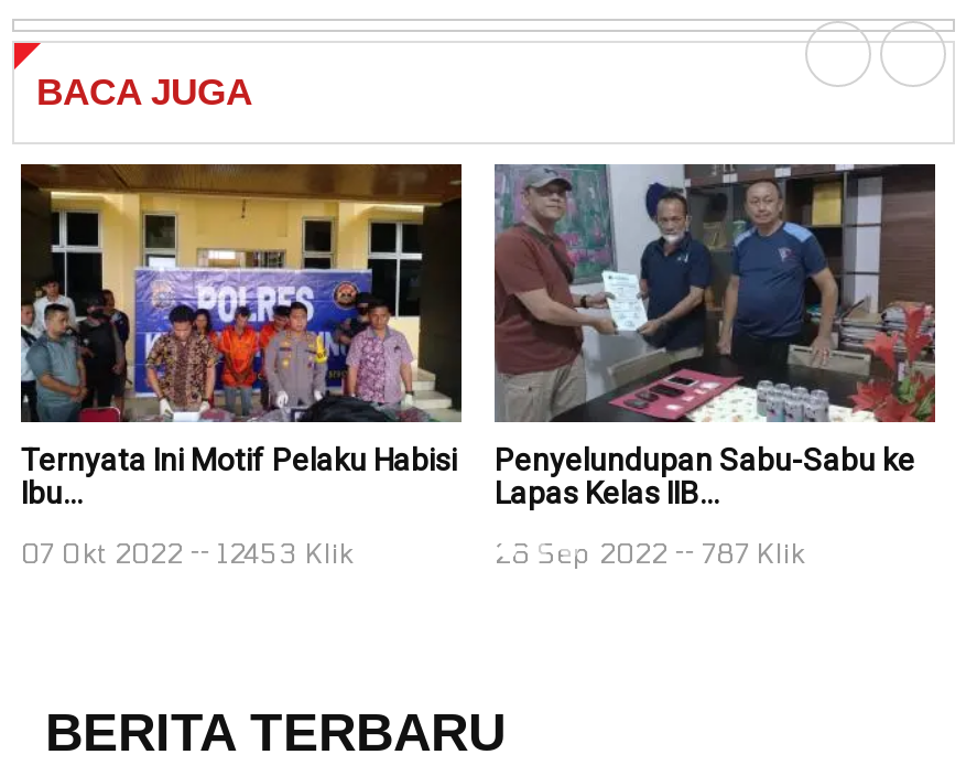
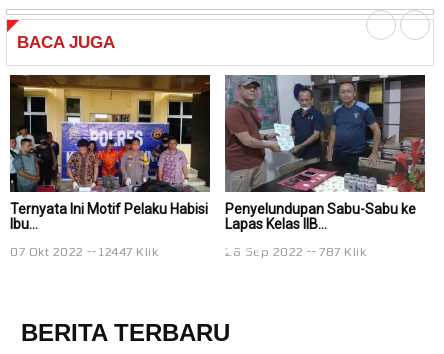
- 07 Okt 2022 12453 Klik
+ 07 Okt 2022 12447 Klik
